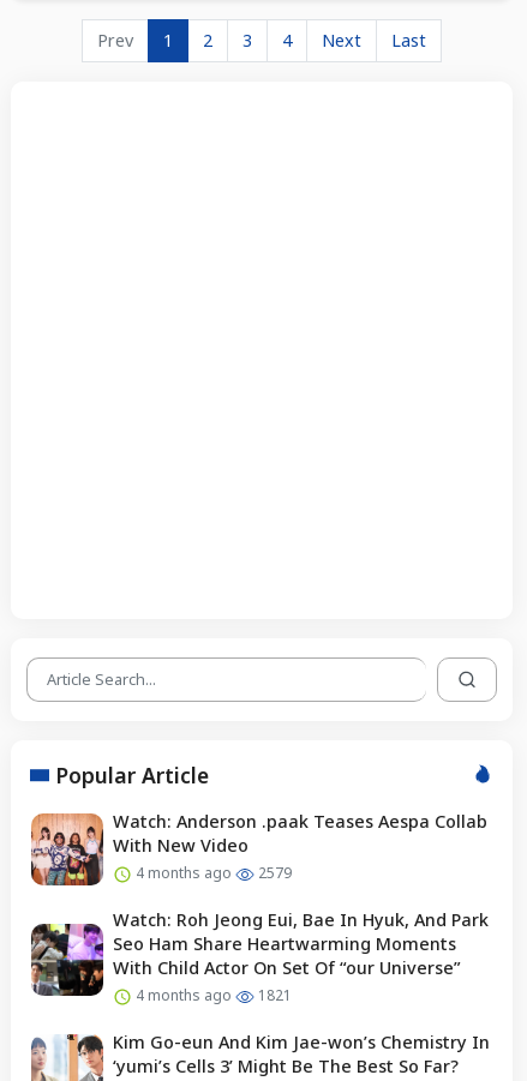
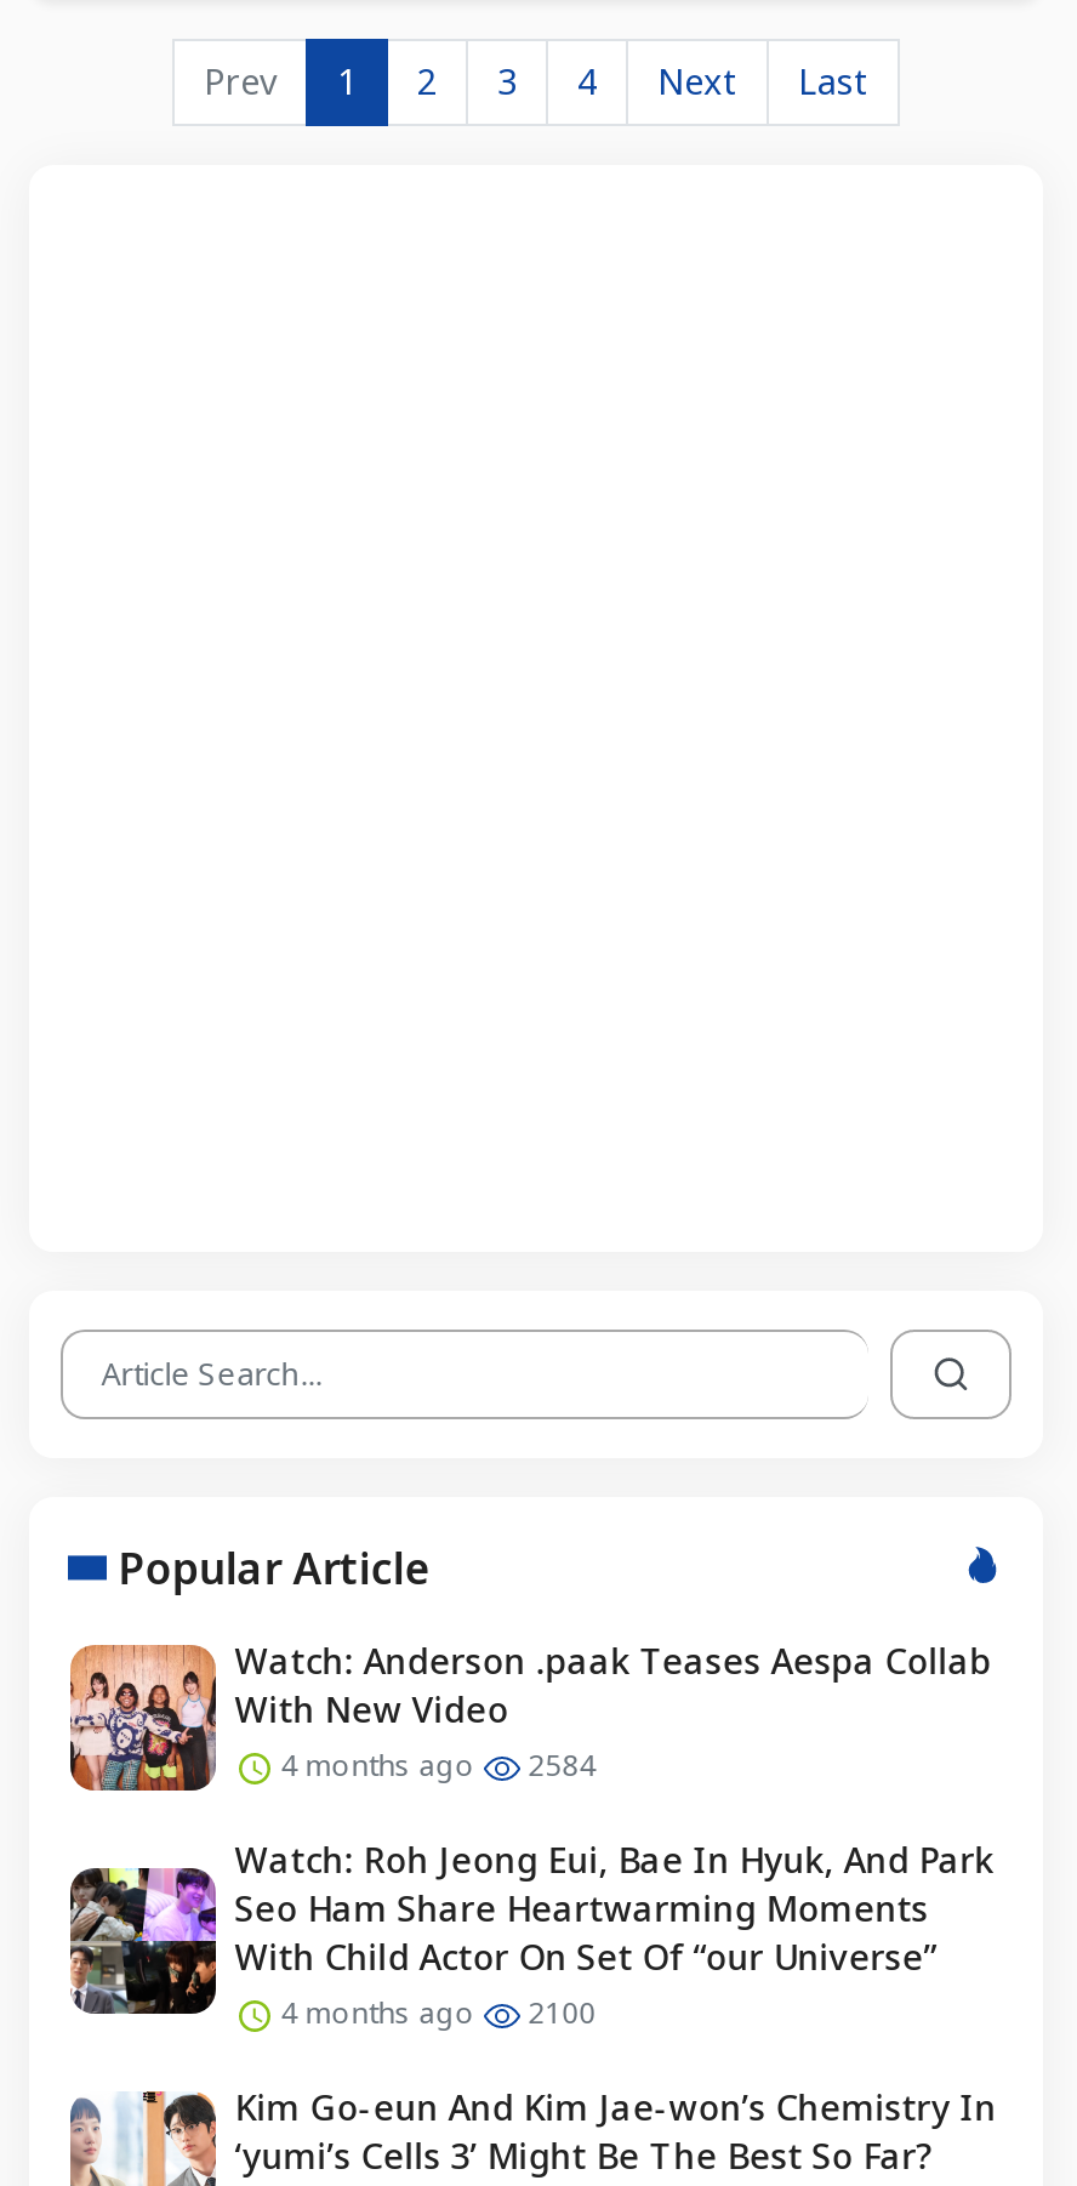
- 4 months ago 2579
+ 4 months ago 2584

- 4 months ago 1821
+ 4 months ago 2100
